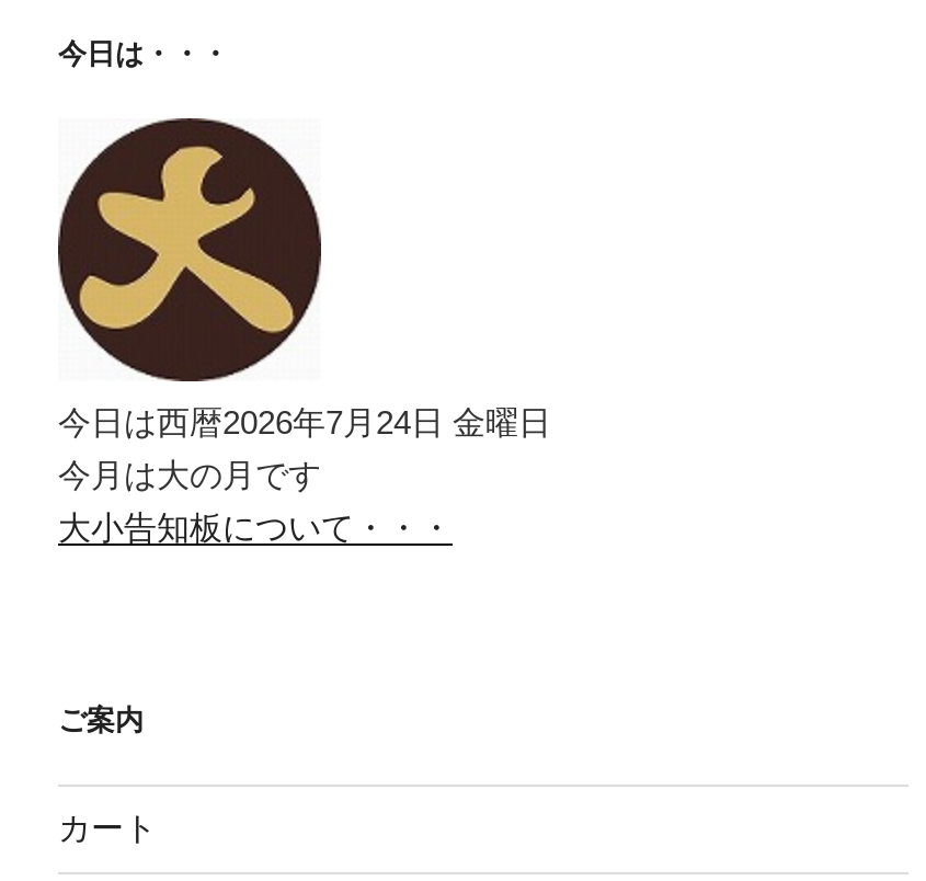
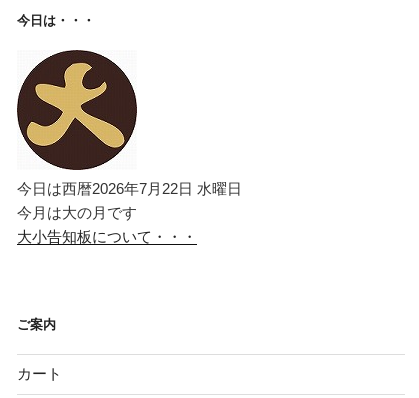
- 今日は西暦2026年7月24日 金曜日
+ 今日は西暦2026年7月22日 水曜日
